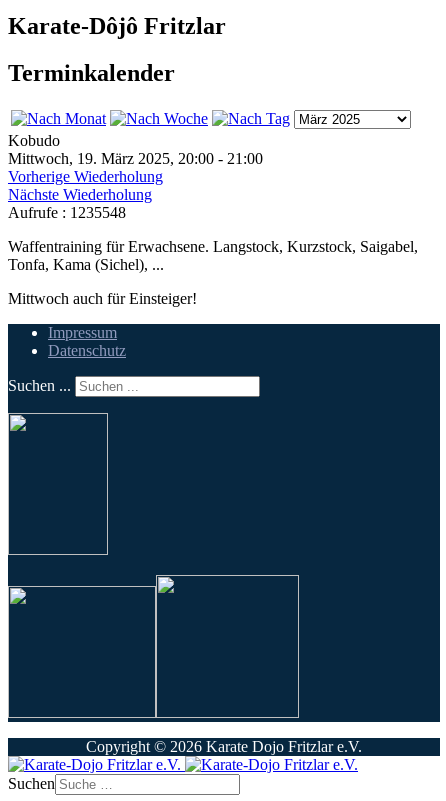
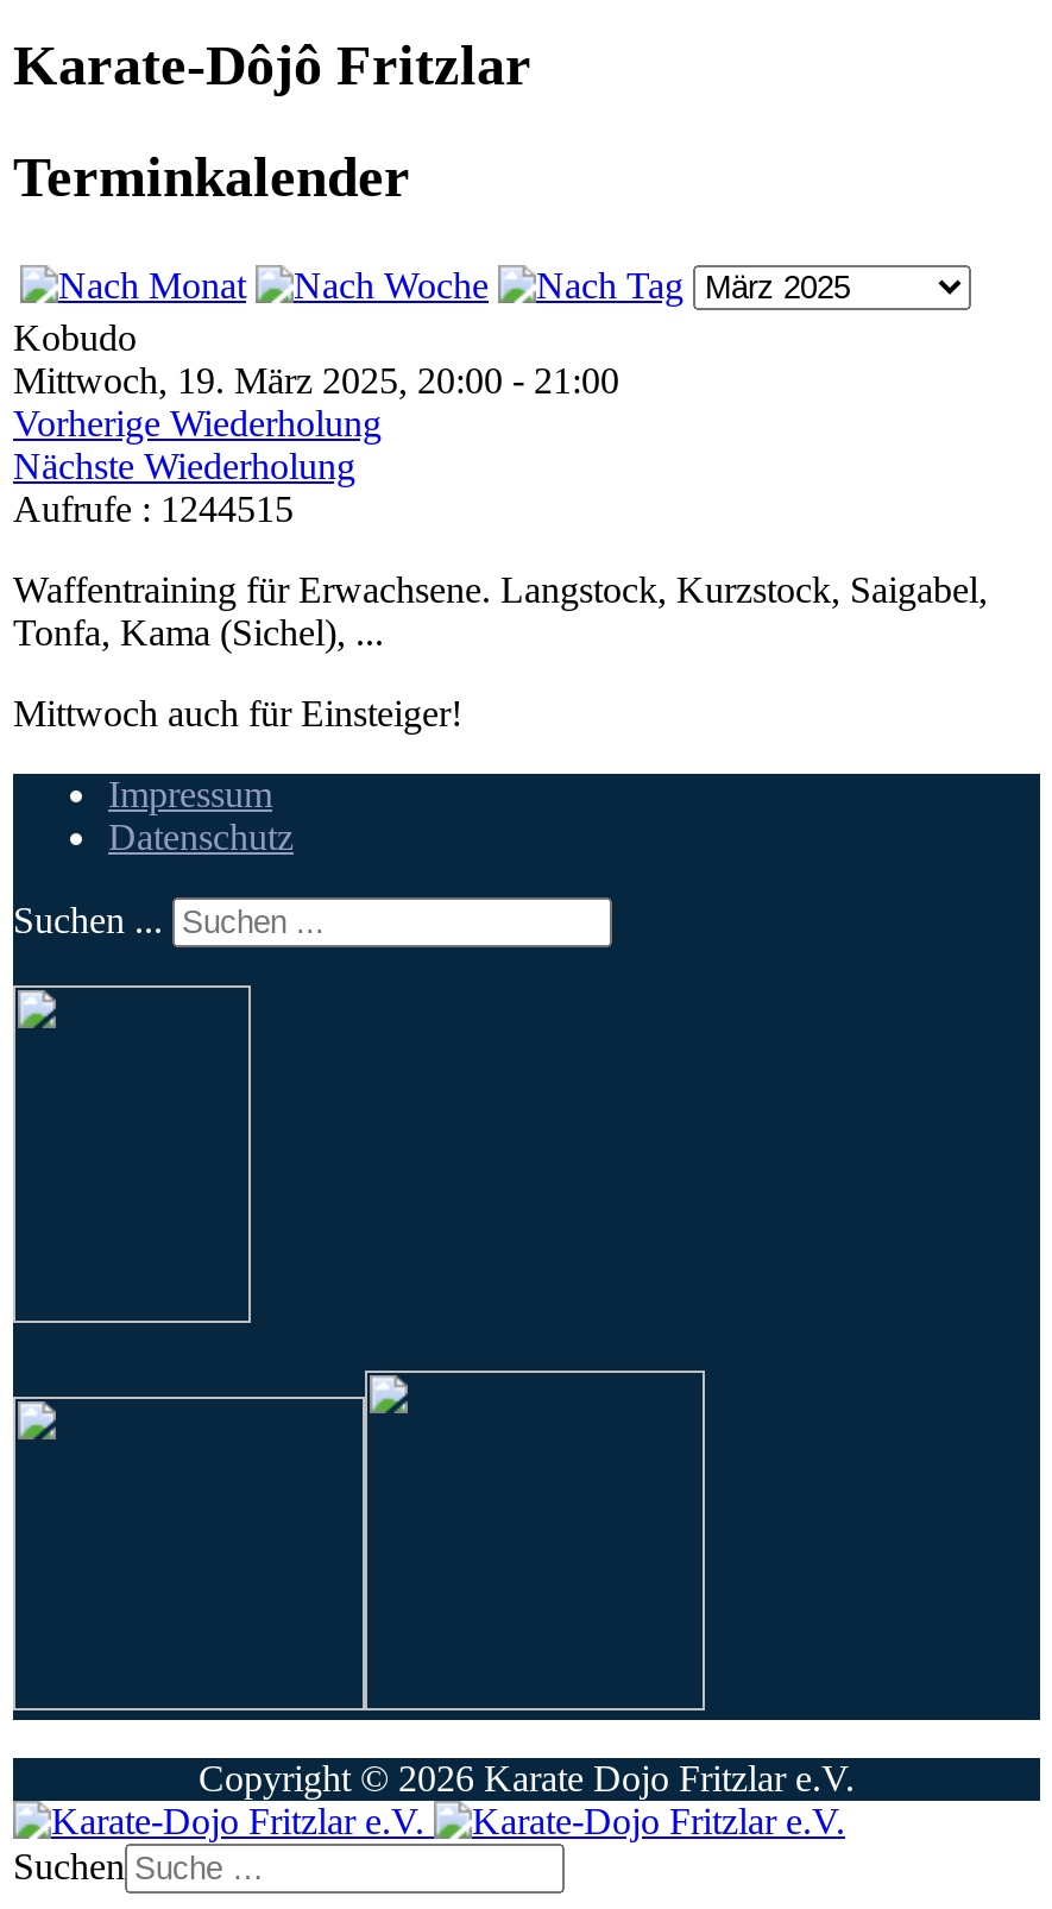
- Aufrufe: 1235548
+ Aufrufe: 1244515
